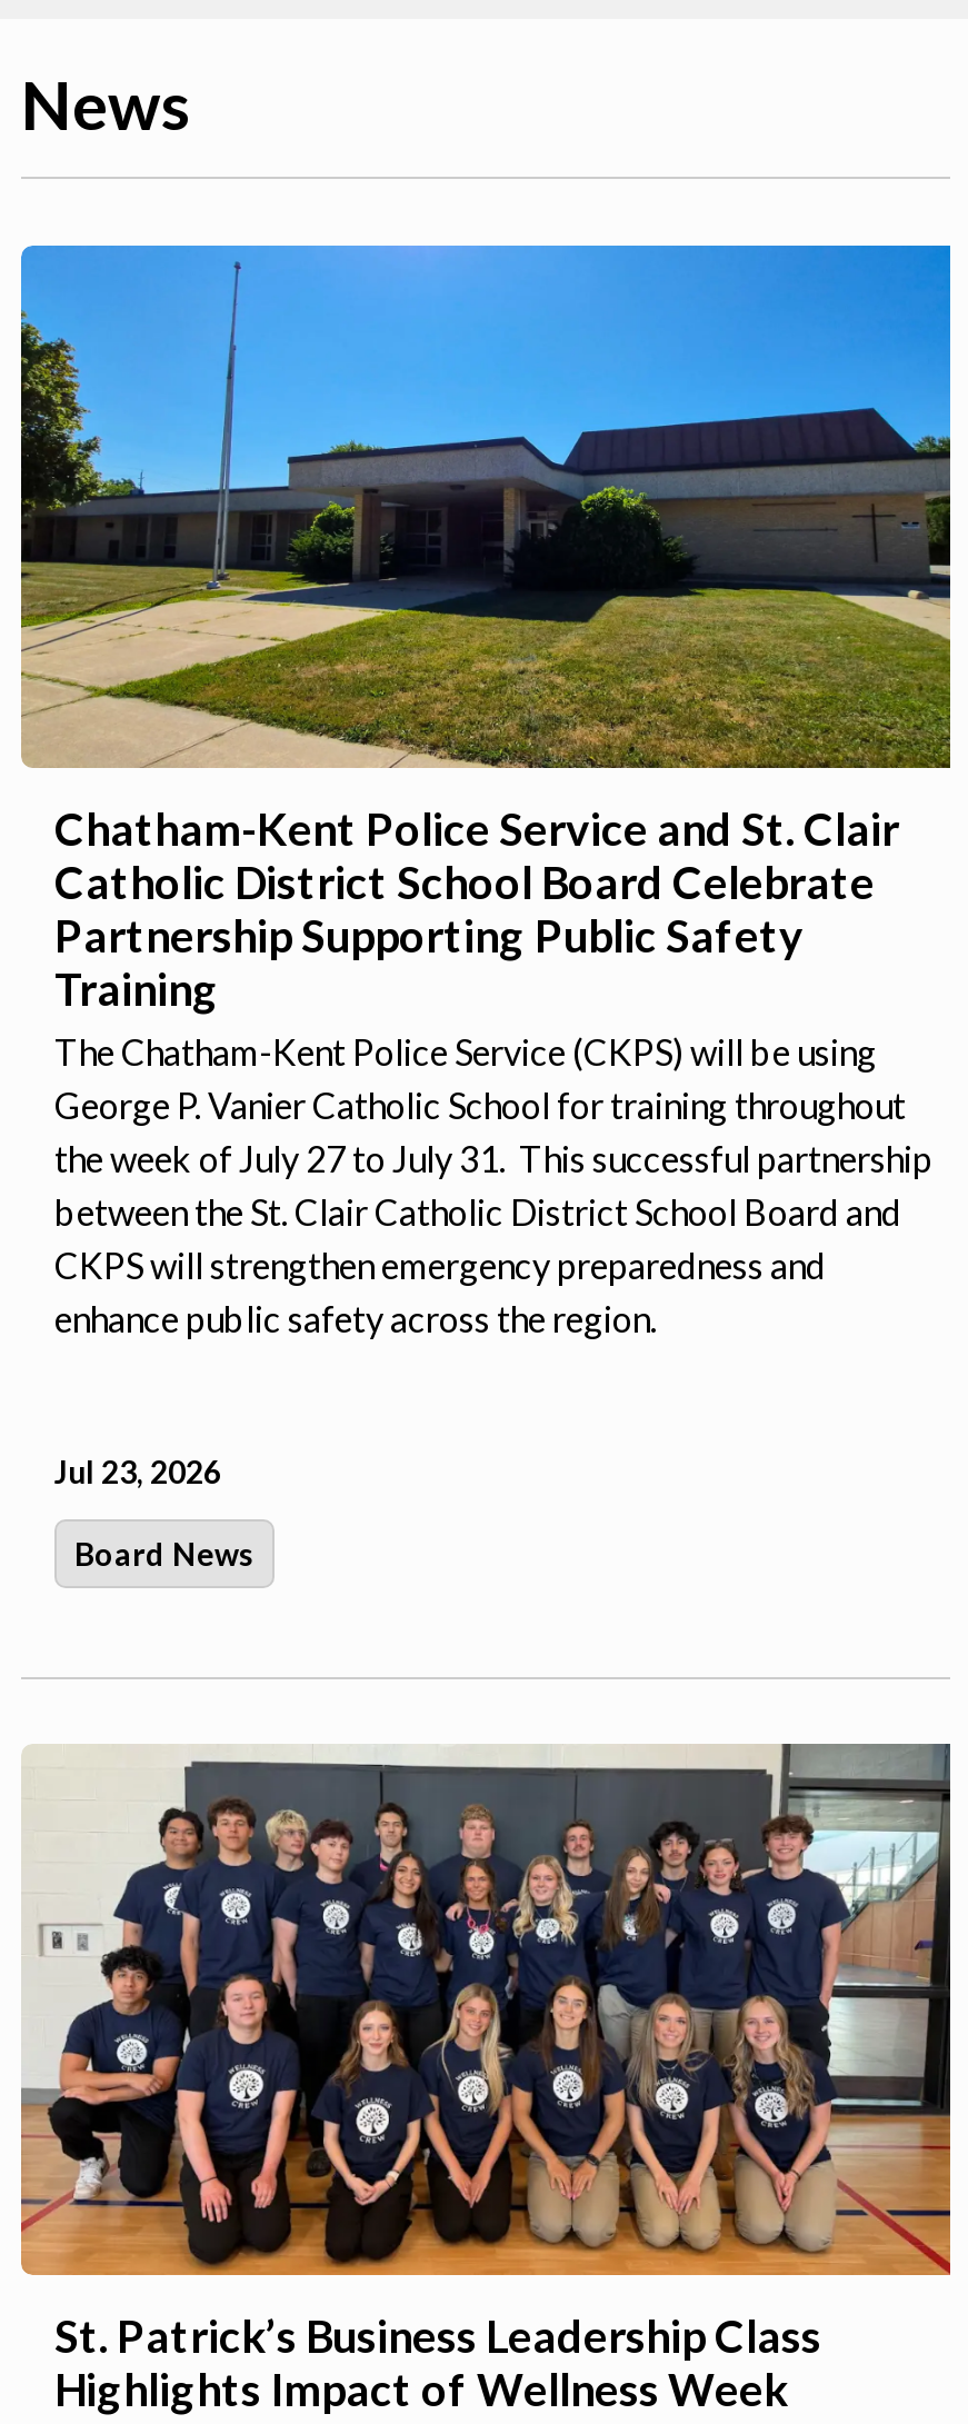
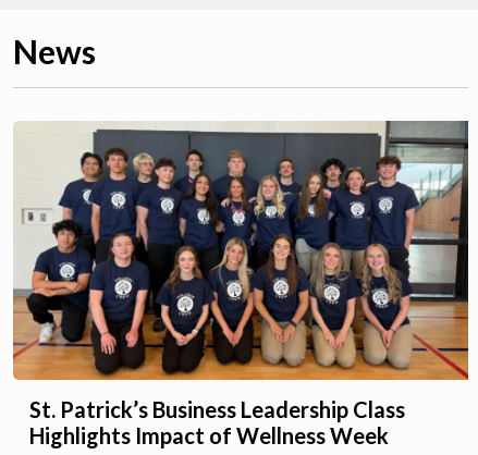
- [image]
- Chatham-Kent Police Service and St. Clair
- Catholic District School Board Celebrate
- Partnership Supporting Public Safety
- Training
- The Chatham-Kent Police Service (CKPS) will be using
- George P. Vanier Catholic School for training throughout
- the week of July 27 to July 31. This successful partnership
- between the St. Clair Catholic District School Board and
- CKPS will strengthen emergency preparedness and
- enhance public safety across the region.

- Jul 23, 2026
- Board News
